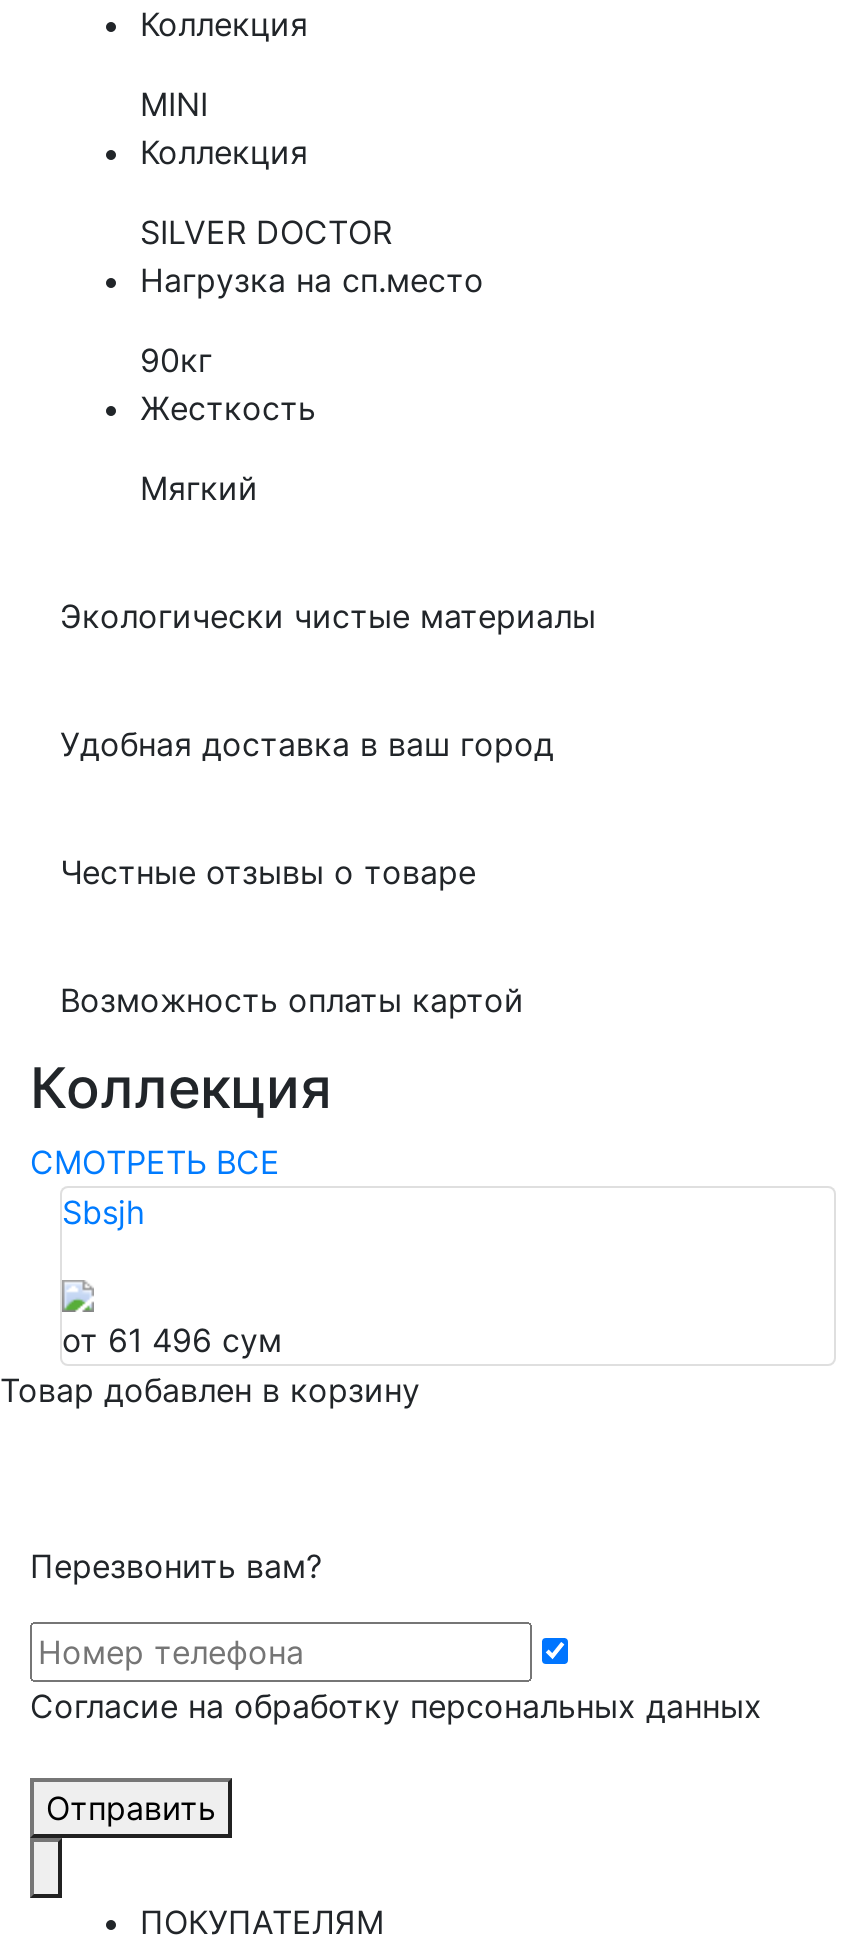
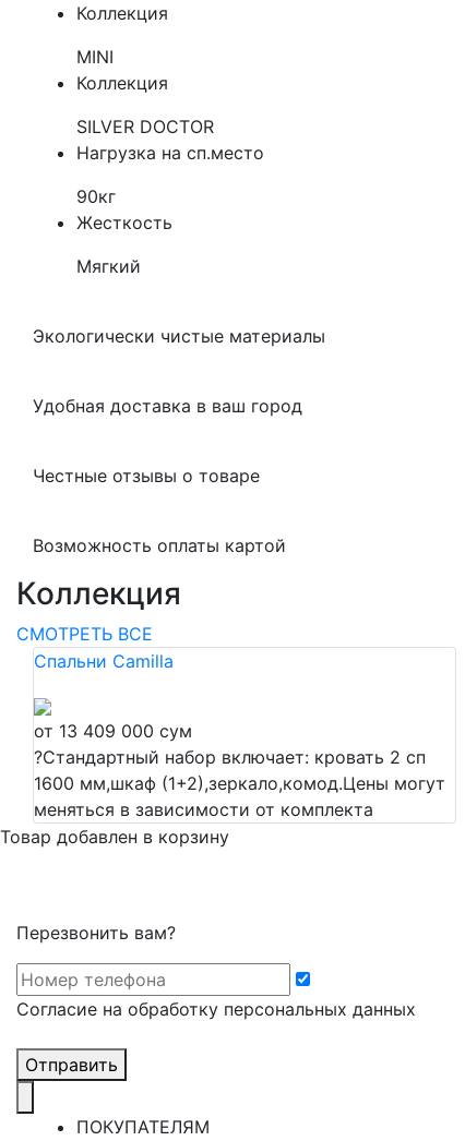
- Sbsjh
+ Спальни Camilla

- от 61 496 сум
+ от 13 409 000 сум
+ ?Стандартный набор включает: кровать 2 сп
+ 1600 мм,шкаф (1+2),зеркало,комод.Цены могут
+ меняться в зависимости от комплекта
